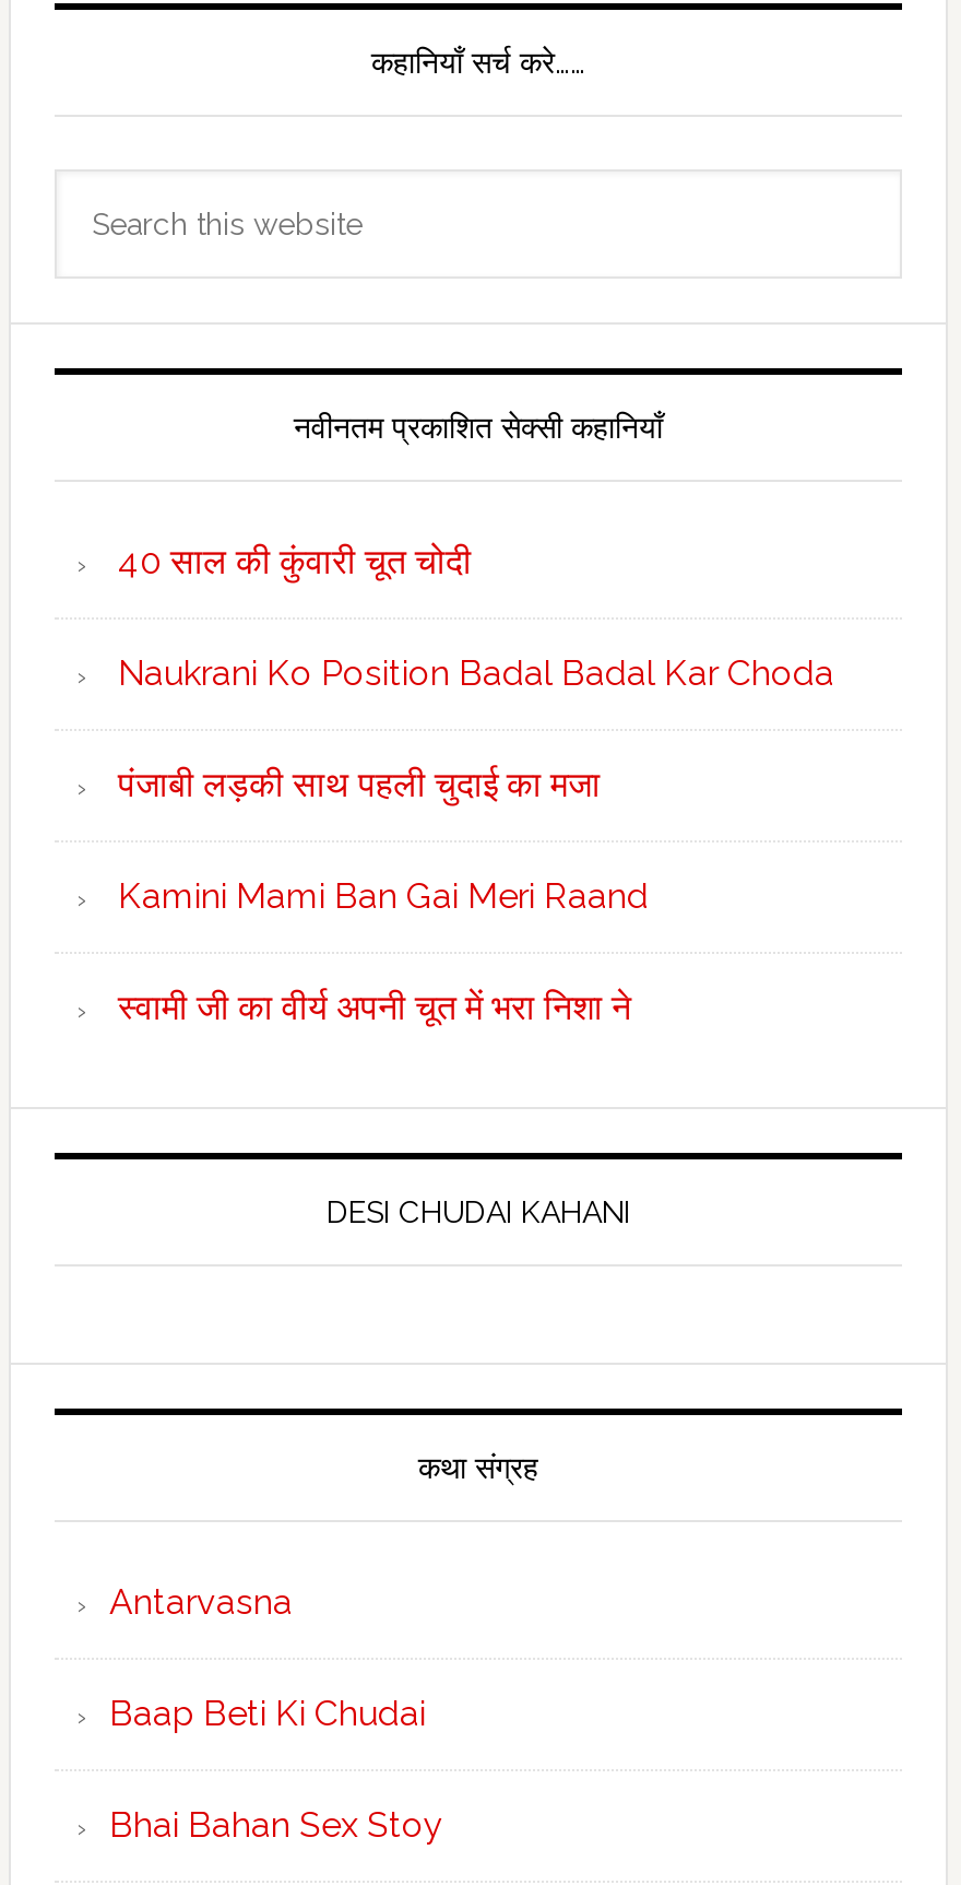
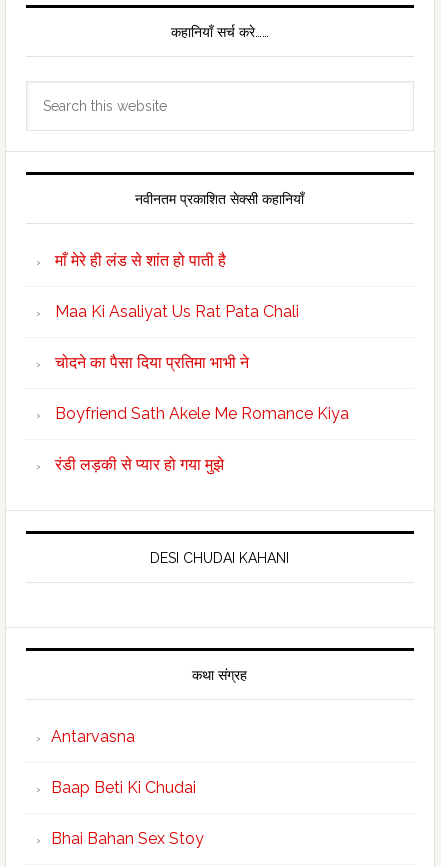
- 40 साल की कुंवारी चूत चोदी
+ माँ मेरे ही लंड से शांत हो पाती है

- Naukrani Ko Position Badal Badal Kar Choda
+ Maa Ki Asaliyat Us Rat Pata Chali

- पंजाबी लड़की साथ पहली चुदाई का मजा
+ चोदने का पैसा दिया प्रतिमा भाभी ने

- Kamini Mami Ban Gai Meri Raand
+ Boyfriend Sath Akele Me Romance Kiya

- स्वामी जी का वीर्य अपनी चूत में भरा निशा ने
+ रंडी लड़की से प्यार हो गया मुझे
